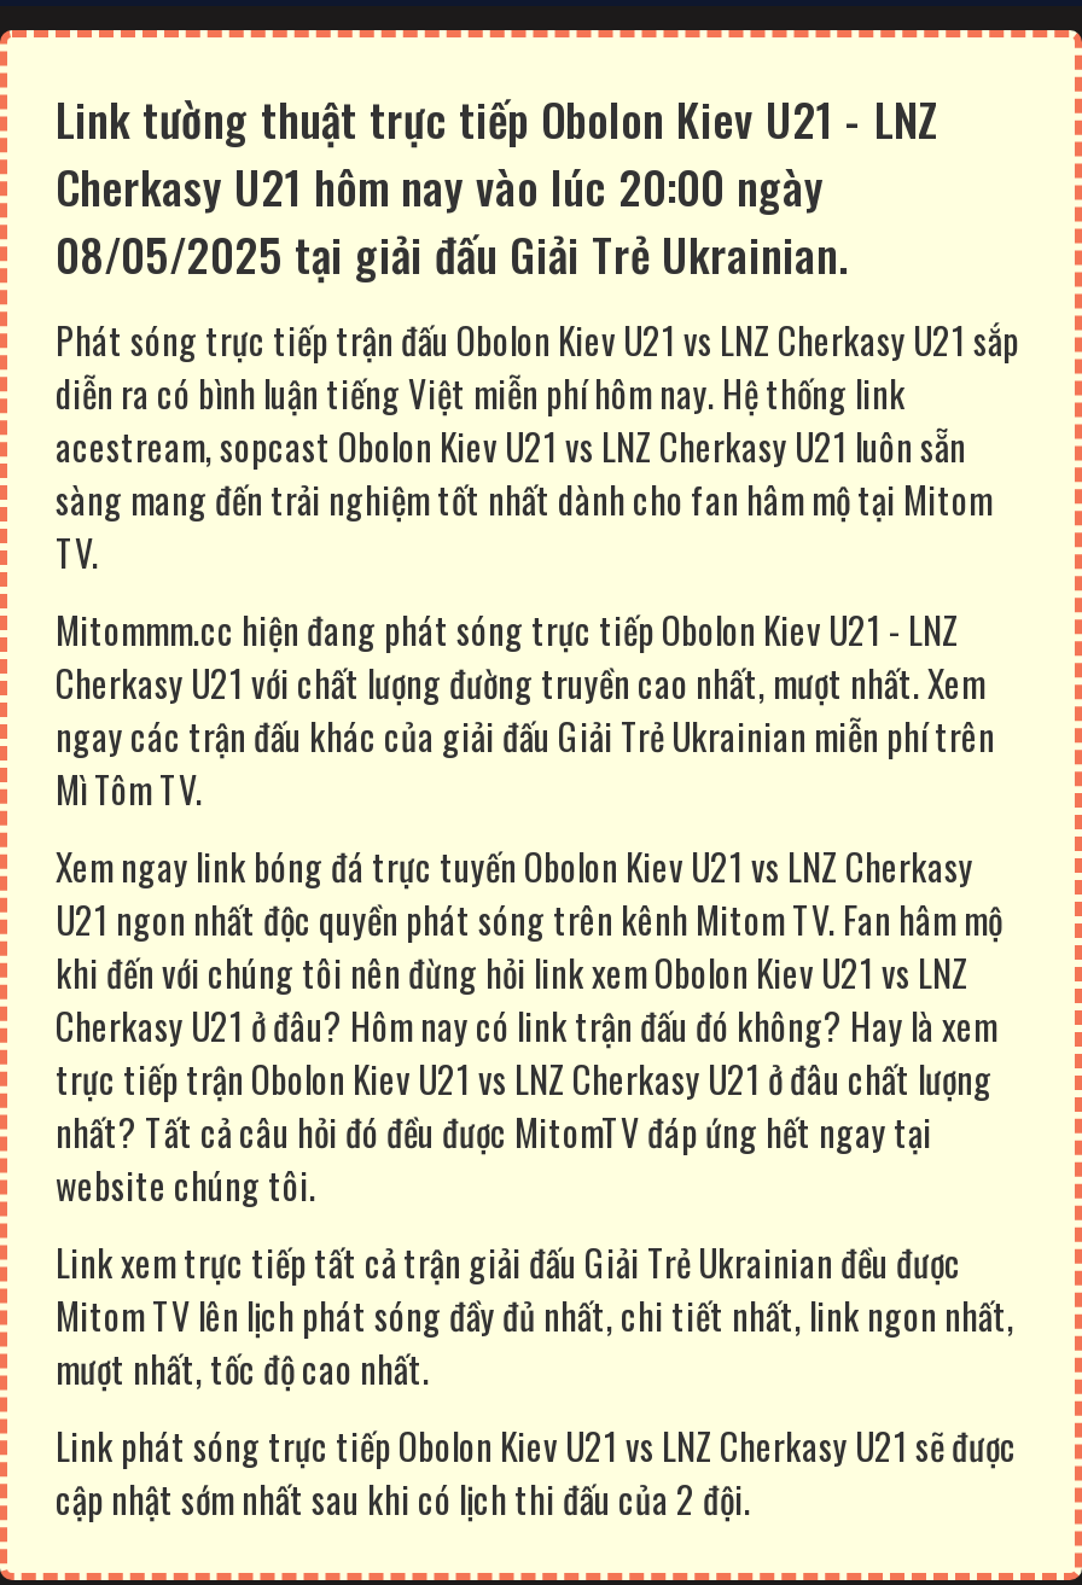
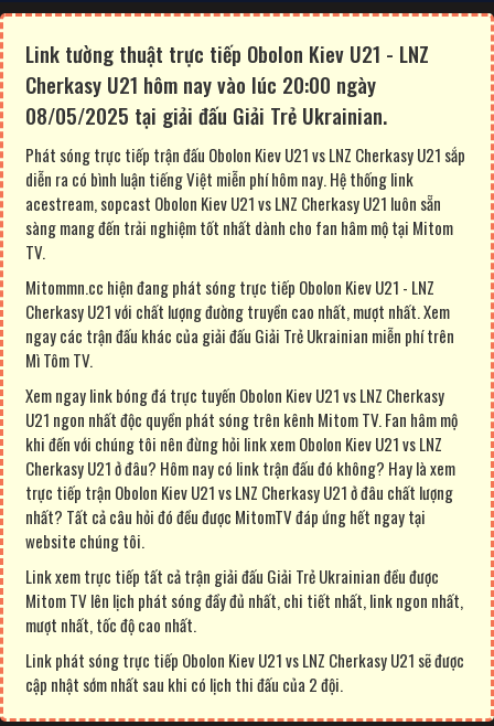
- Mitommm.cc hiện đang phát sóng trực tiếp Obolon Kiev U21 - LNZ
+ Mitommn.cc hiện đang phát sóng trực tiếp Obolon Kiev U21 - LNZ
